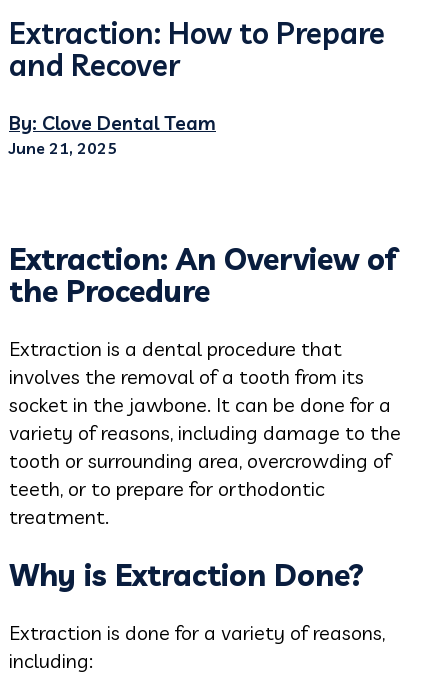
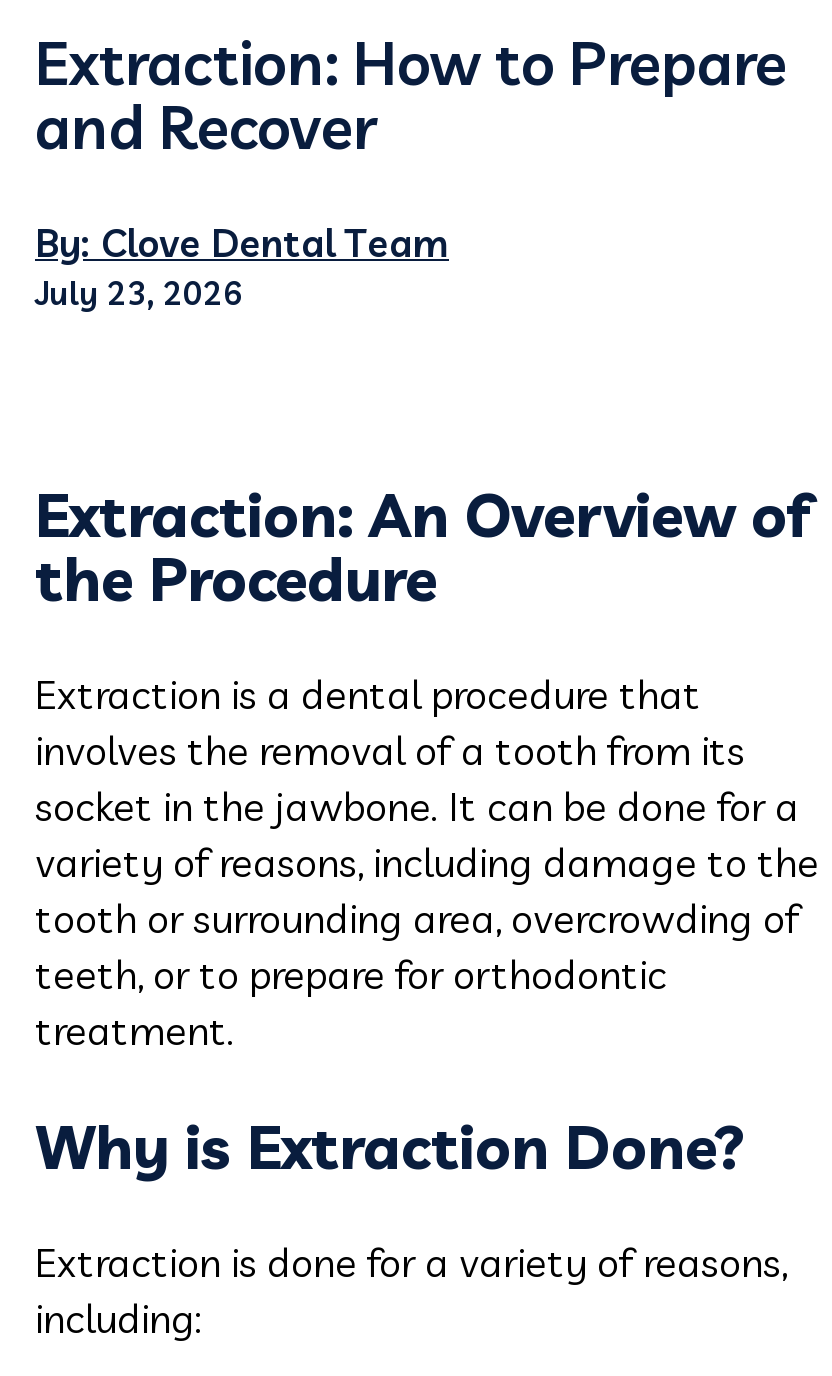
- June 21, 2025
+ July 23, 2026
